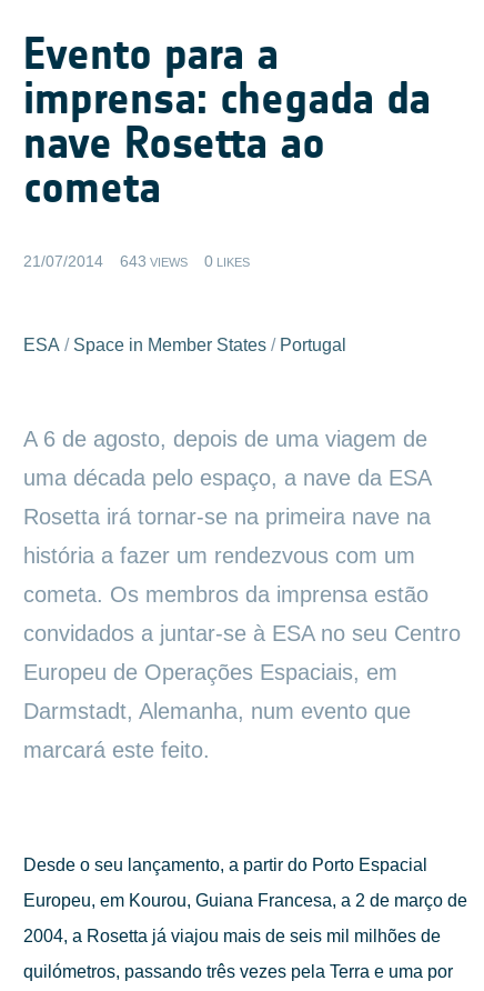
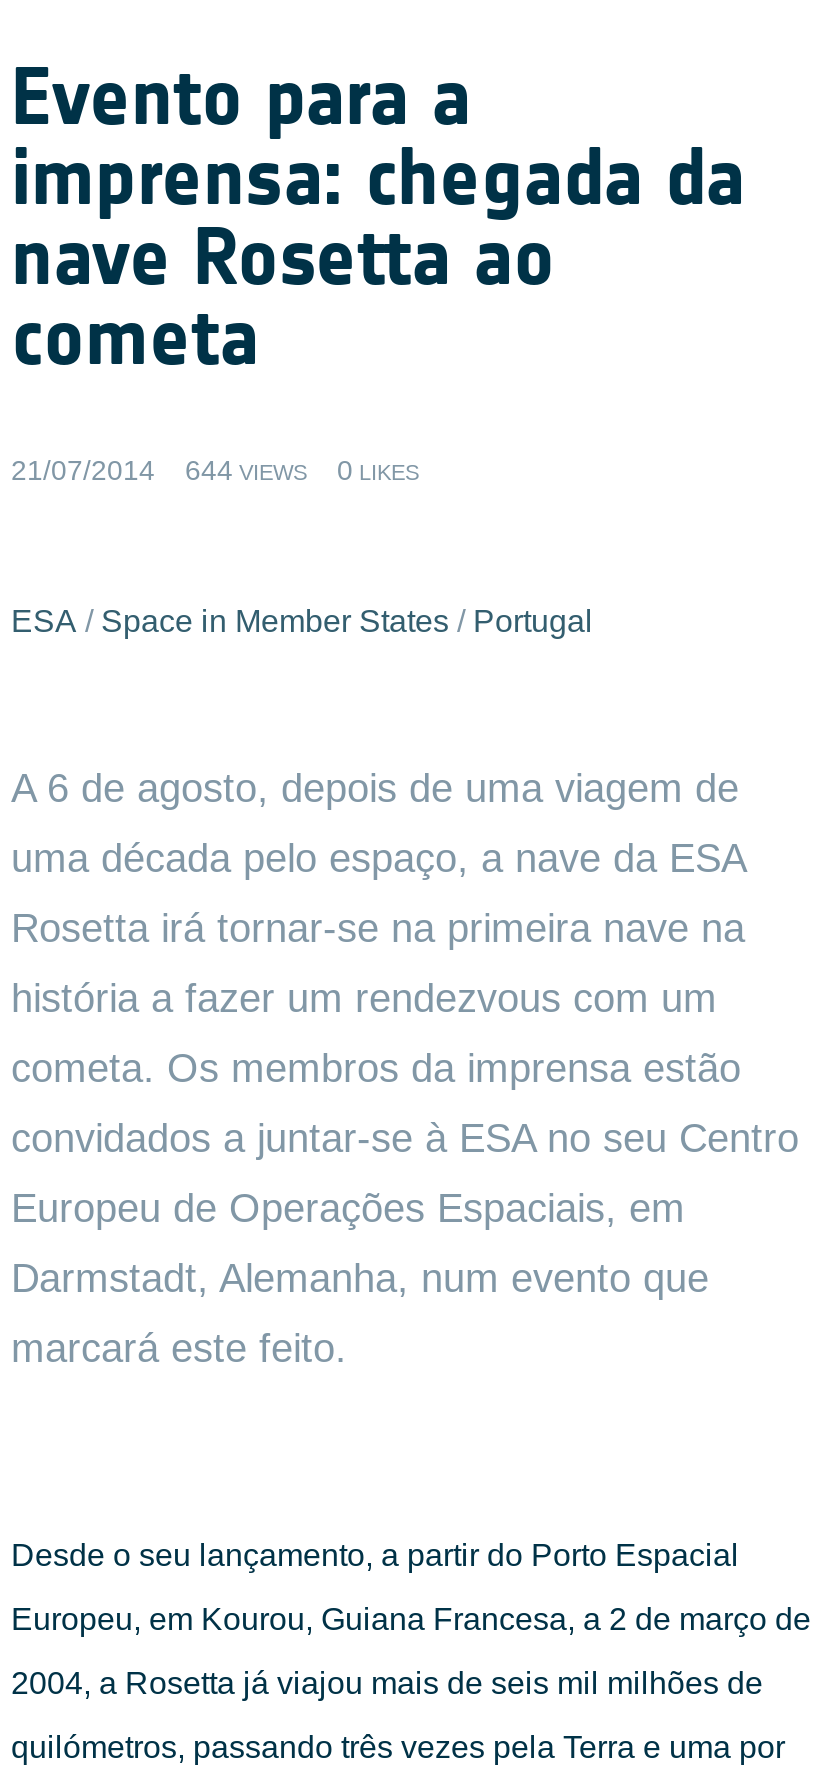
- 643 VIEWS
+ 644 VIEWS
